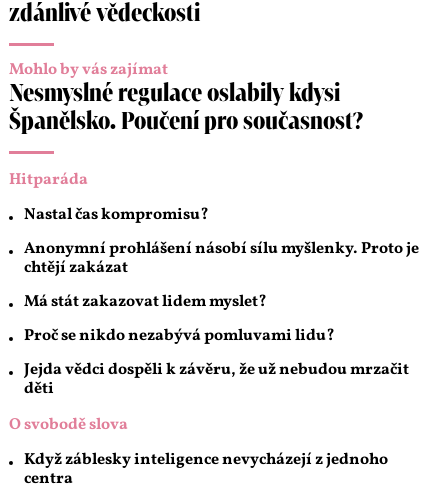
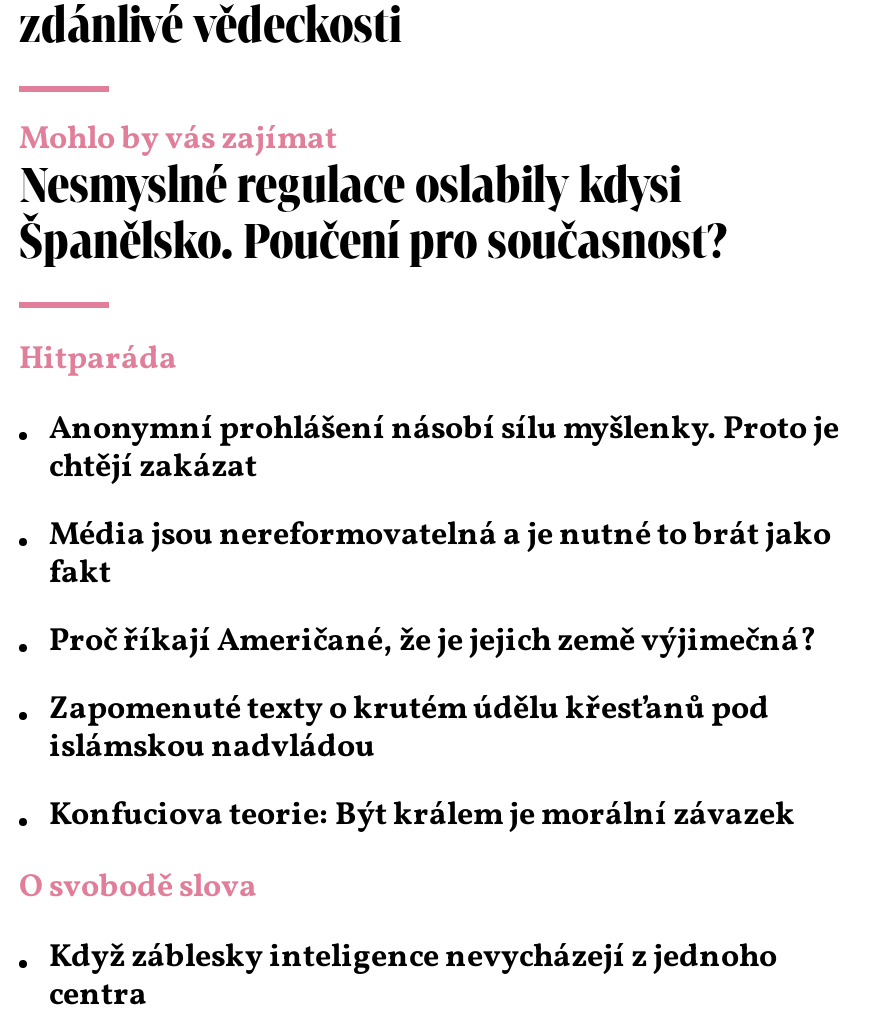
- Nastal čas kompromisu?

moved up: Anonymní prohlášení násobí sílu myšlenky. Proto je | chtějí zakázat

- Má stát zakazovat lidem myslet?
- Proč se nikdo nezabývá pomluvami lidu?
- Jejda vědci dospěli k závěru, že už nebudou mrzačit
- děti
+ Média jsou nereformovatelná a je nutné to brát jako
+ fakt
+ Proč říkají Američané, že je jejich země výjimečná?
+ Zapomenuté texty o krutém údělu křesťanů pod
+ islámskou nadvládou
+ Konfuciova teorie: Být králem je morální závazek
